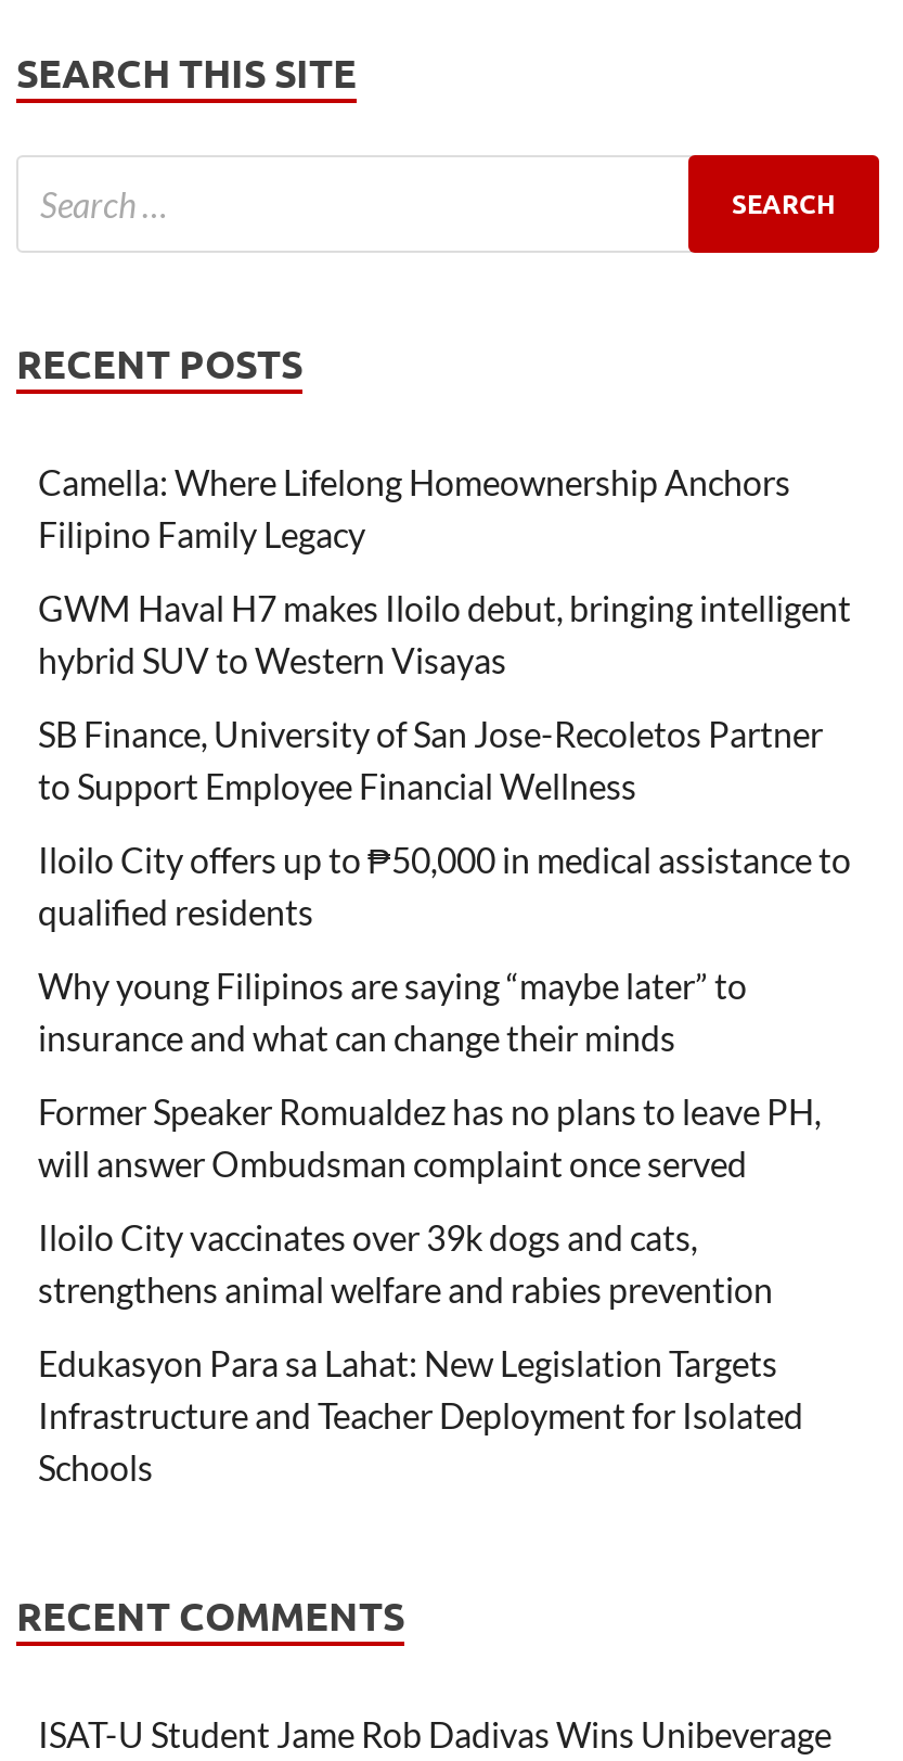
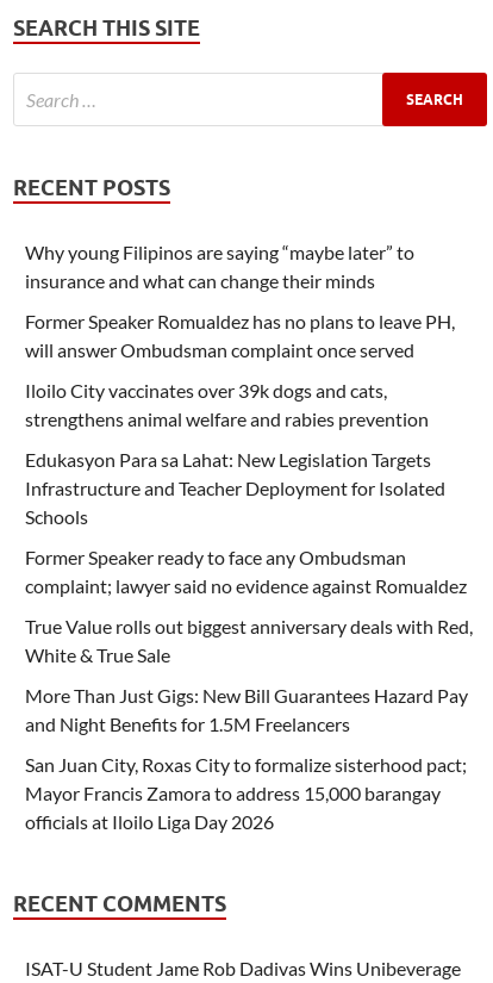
- Camella: Where Lifelong Homeownership Anchors
- Filipino Family Legacy
- GWM Haval H7 makes Iloilo debut, bringing intelligent
- hybrid SUV to Western Visayas
- SB Finance, University of San Jose-Recoletos Partner
- to Support Employee Financial Wellness
- Iloilo City offers up to ₱50,000 in medical assistance to
- qualified residents

moved up: Why young Filipinos are saying “maybe later” to | insurance and what can change their minds | Former Speaker Romualdez has no plans to leave PH, | ... | Infrastructure and Teacher Deployment for Isolated | Schools

+ Former Speaker ready to face any Ombudsman
+ complaint; lawyer said no evidence against Romualdez
+ True Value rolls out biggest anniversary deals with Red,
+ White & True Sale
+ More Than Just Gigs: New Bill Guarantees Hazard Pay
+ and Night Benefits for 1.5M Freelancers
+ San Juan City, Roxas City to formalize sisterhood pact;
+ Mayor Francis Zamora to address 15,000 barangay
+ officials at Iloilo Liga Day 2026
